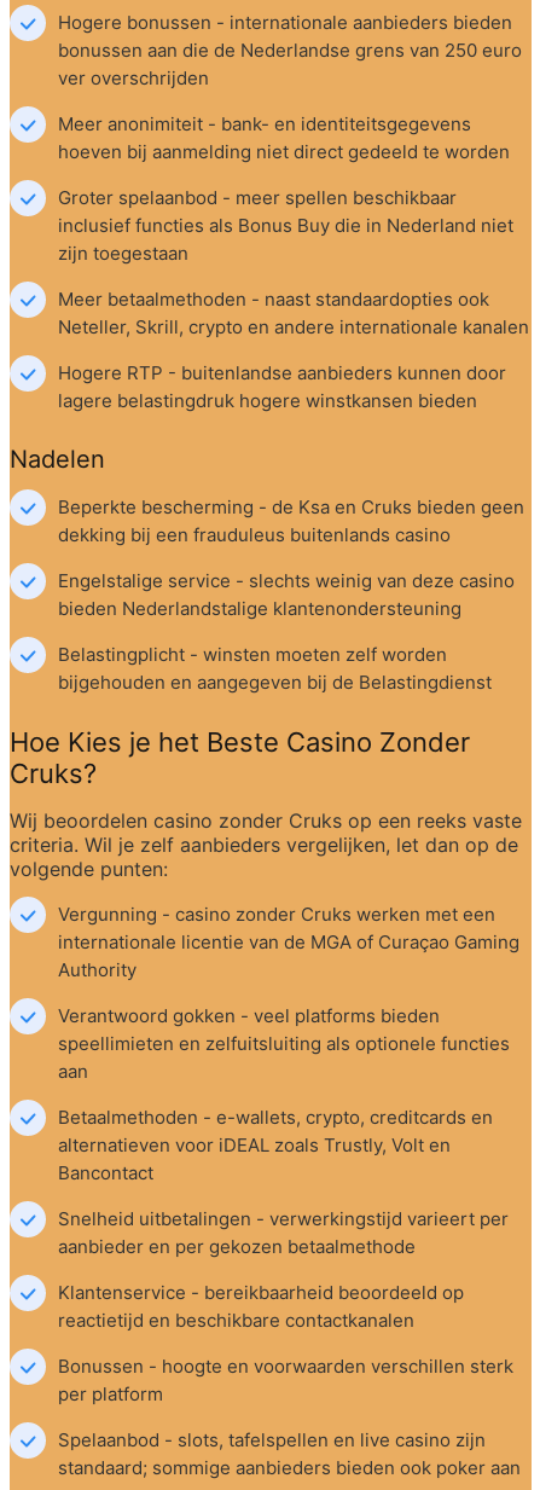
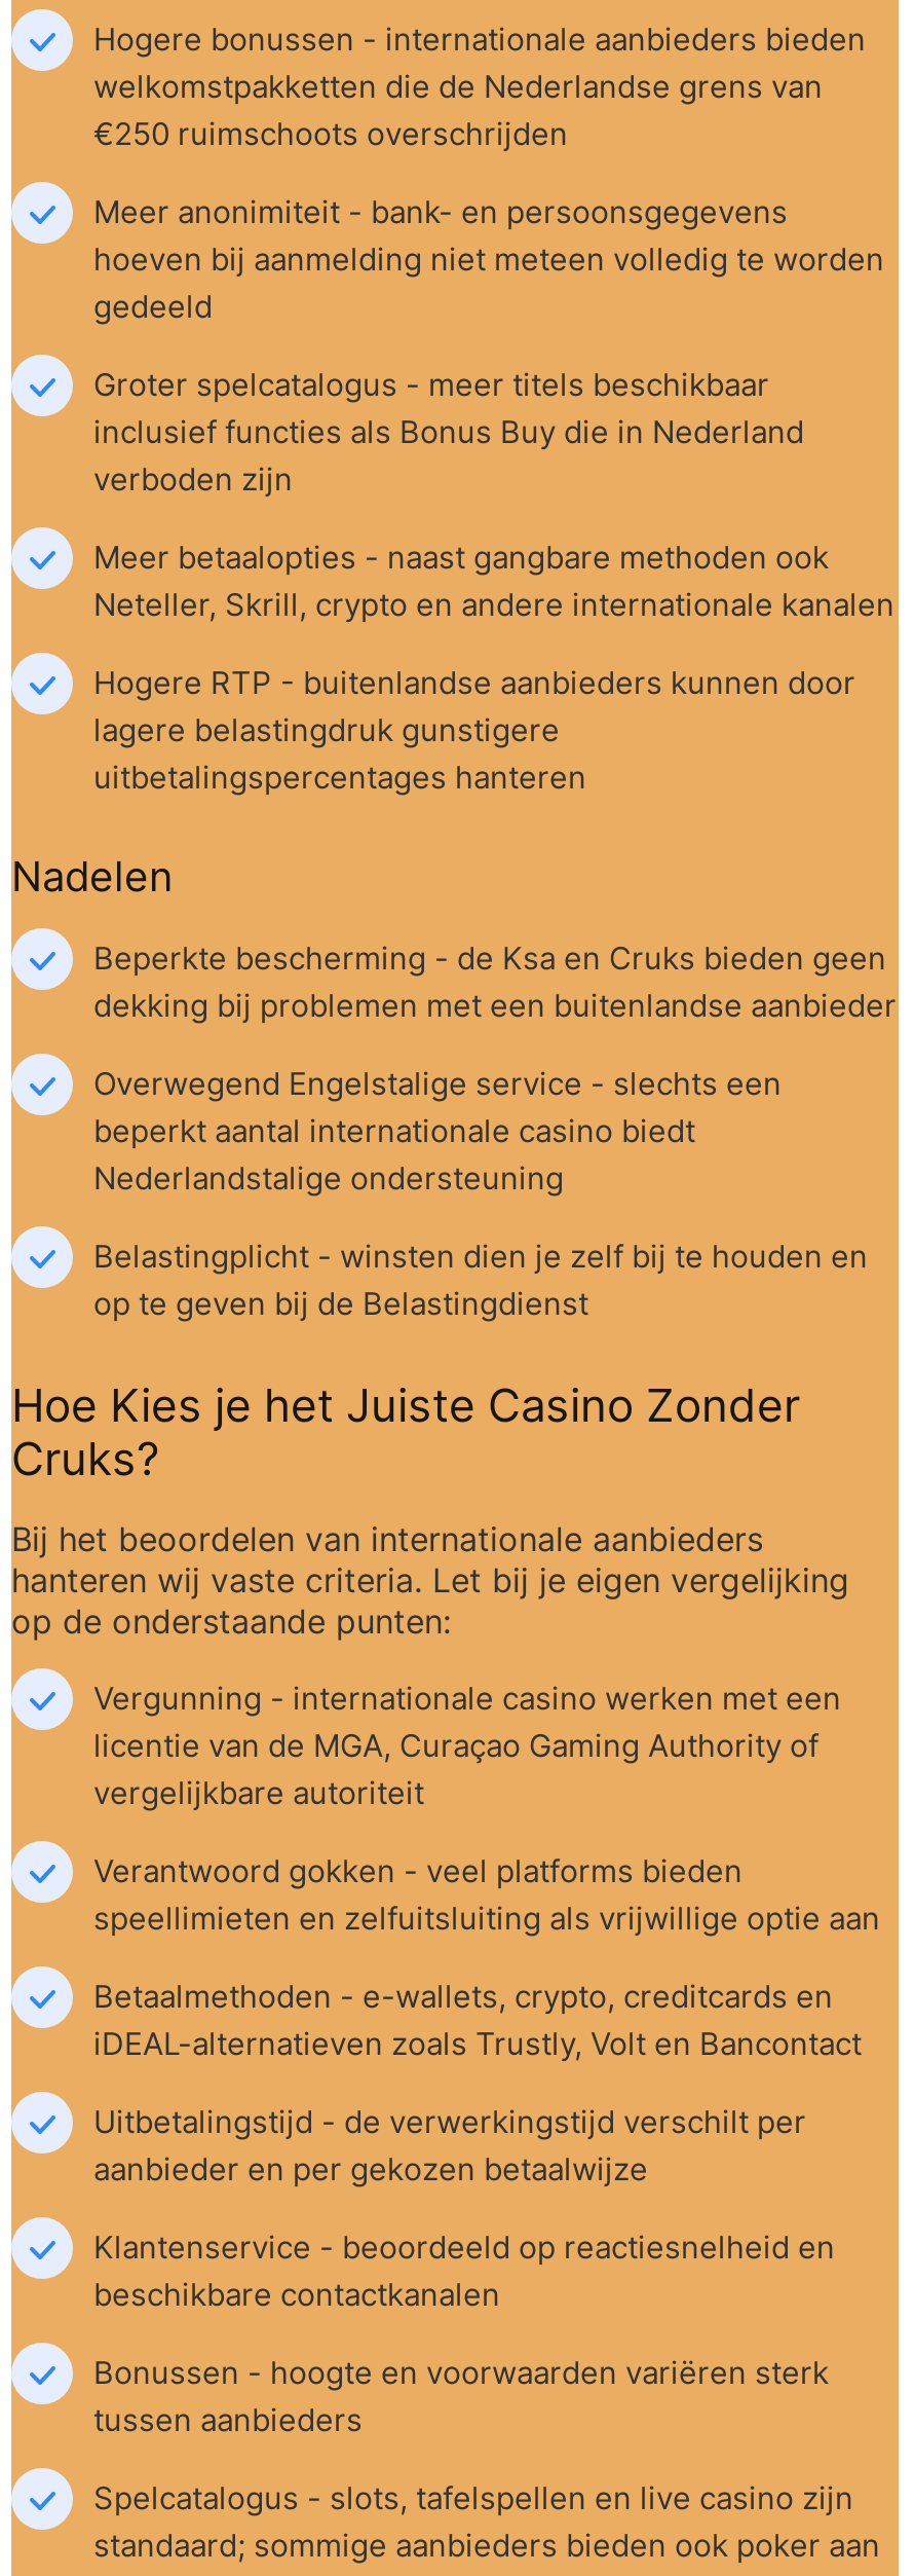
- bonussen aan die de Nederlandse grens van 250 euro
- ver overschrijden
+ welkomstpakketten die de Nederlandse grens van
+ €250 ruimschoots overschrijden

- Meer anonimiteit - bank- en identiteitsgegevens
- hoeven bij aanmelding niet direct gedeeld te worden
+ Meer anonimiteit - bank- en persoonsgegevens
+ hoeven bij aanmelding niet meteen volledig te worden
+ gedeeld

- Groter spelaanbod - meer spellen beschikbaar
- inclusief functies als Bonus Buy die in Nederland niet
- zijn toegestaan
+ Groter spelcatalogus - meer titels beschikbaar
+ inclusief functies als Bonus Buy die in Nederland
+ verboden zijn

- Meer betaalmethoden - naast standaardopties ook
+ Meer betaalopties - naast gangbare methoden ook

- lagere belastingdruk hogere winstkansen bieden
+ lagere belastingdruk gunstigere
+ uitbetalingspercentages hanteren

moved down: Nadelen | Beperkte bescherming - de Ksa en Cruks bieden geen

- dekking bij een frauduleus buitenlands casino
+ dekking bij problemen met een buitenlandse aanbieder

- Engelstalige service - slechts weinig van deze casino
- bieden Nederlandstalige klantenondersteuning
+ Overwegend Engelstalige service - slechts een
+ beperkt aantal internationale casino biedt
+ Nederlandstalige ondersteuning

- Belastingplicht - winsten moeten zelf worden
- bijgehouden en aangegeven bij de Belastingdienst
+ Belastingplicht - winsten dien je zelf bij te houden en
+ op te geven bij de Belastingdienst

- Hoe Kies je het Beste Casino Zonder
+ Hoe Kies je het Juiste Casino Zonder

moved down: Cruks?

- Wij beoordelen casino zonder Cruks op een reeks vaste
- criteria. Wil je zelf aanbieders vergelijken, let dan op de
- volgende punten:
+ Bij het beoordelen van internationale aanbieders
+ hanteren wij vaste criteria. Let bij je eigen vergelijking
+ op de onderstaande punten:

- Vergunning - casino zonder Cruks werken met een
- internationale licentie van de MGA of Curaçao Gaming
- Authority
+ Vergunning - internationale casino werken met een
+ licentie van de MGA, Curaçao Gaming Authority of
+ vergelijkbare autoriteit

moved down: Verantwoord gokken - veel platforms bieden

- speellimieten en zelfuitsluiting als optionele functies
- aan
+ speellimieten en zelfuitsluiting als vrijwillige optie aan

moved down: Betaalmethoden - e-wallets, crypto, creditcards en

- alternatieven voor iDEAL zoals Trustly, Volt en
- Bancontact
+ iDEAL-alternatieven zoals Trustly, Volt en Bancontact

- Snelheid uitbetalingen - verwerkingstijd varieert per
- aanbieder en per gekozen betaalmethode
+ Uitbetalingstijd - de verwerkingstijd verschilt per
+ aanbieder en per gekozen betaalwijze

- Klantenservice - bereikbaarheid beoordeeld op
- reactietijd en beschikbare contactkanalen
+ Klantenservice - beoordeeld op reactiesnelheid en
+ beschikbare contactkanalen

- Bonussen - hoogte en voorwaarden verschillen sterk
- per platform
+ Bonussen - hoogte en voorwaarden variëren sterk
+ tussen aanbieders

- Spelaanbod - slots, tafelspellen en live casino zijn
+ Spelcatalogus - slots, tafelspellen en live casino zijn
